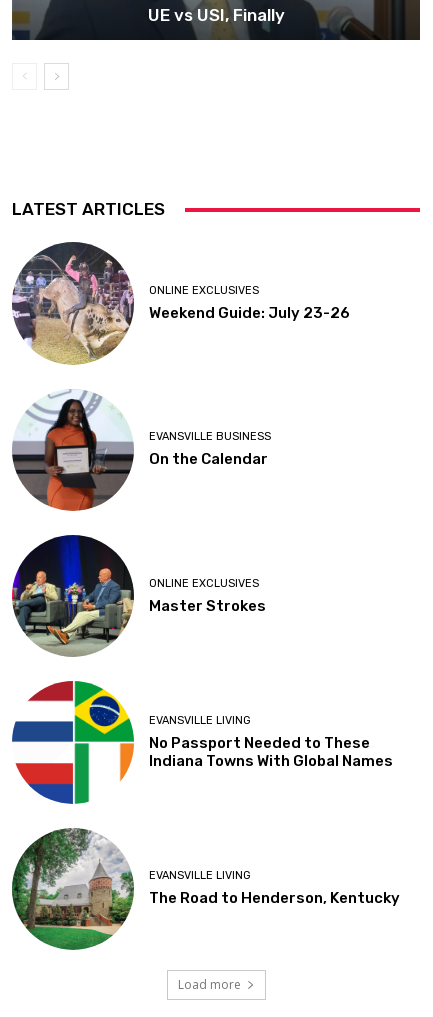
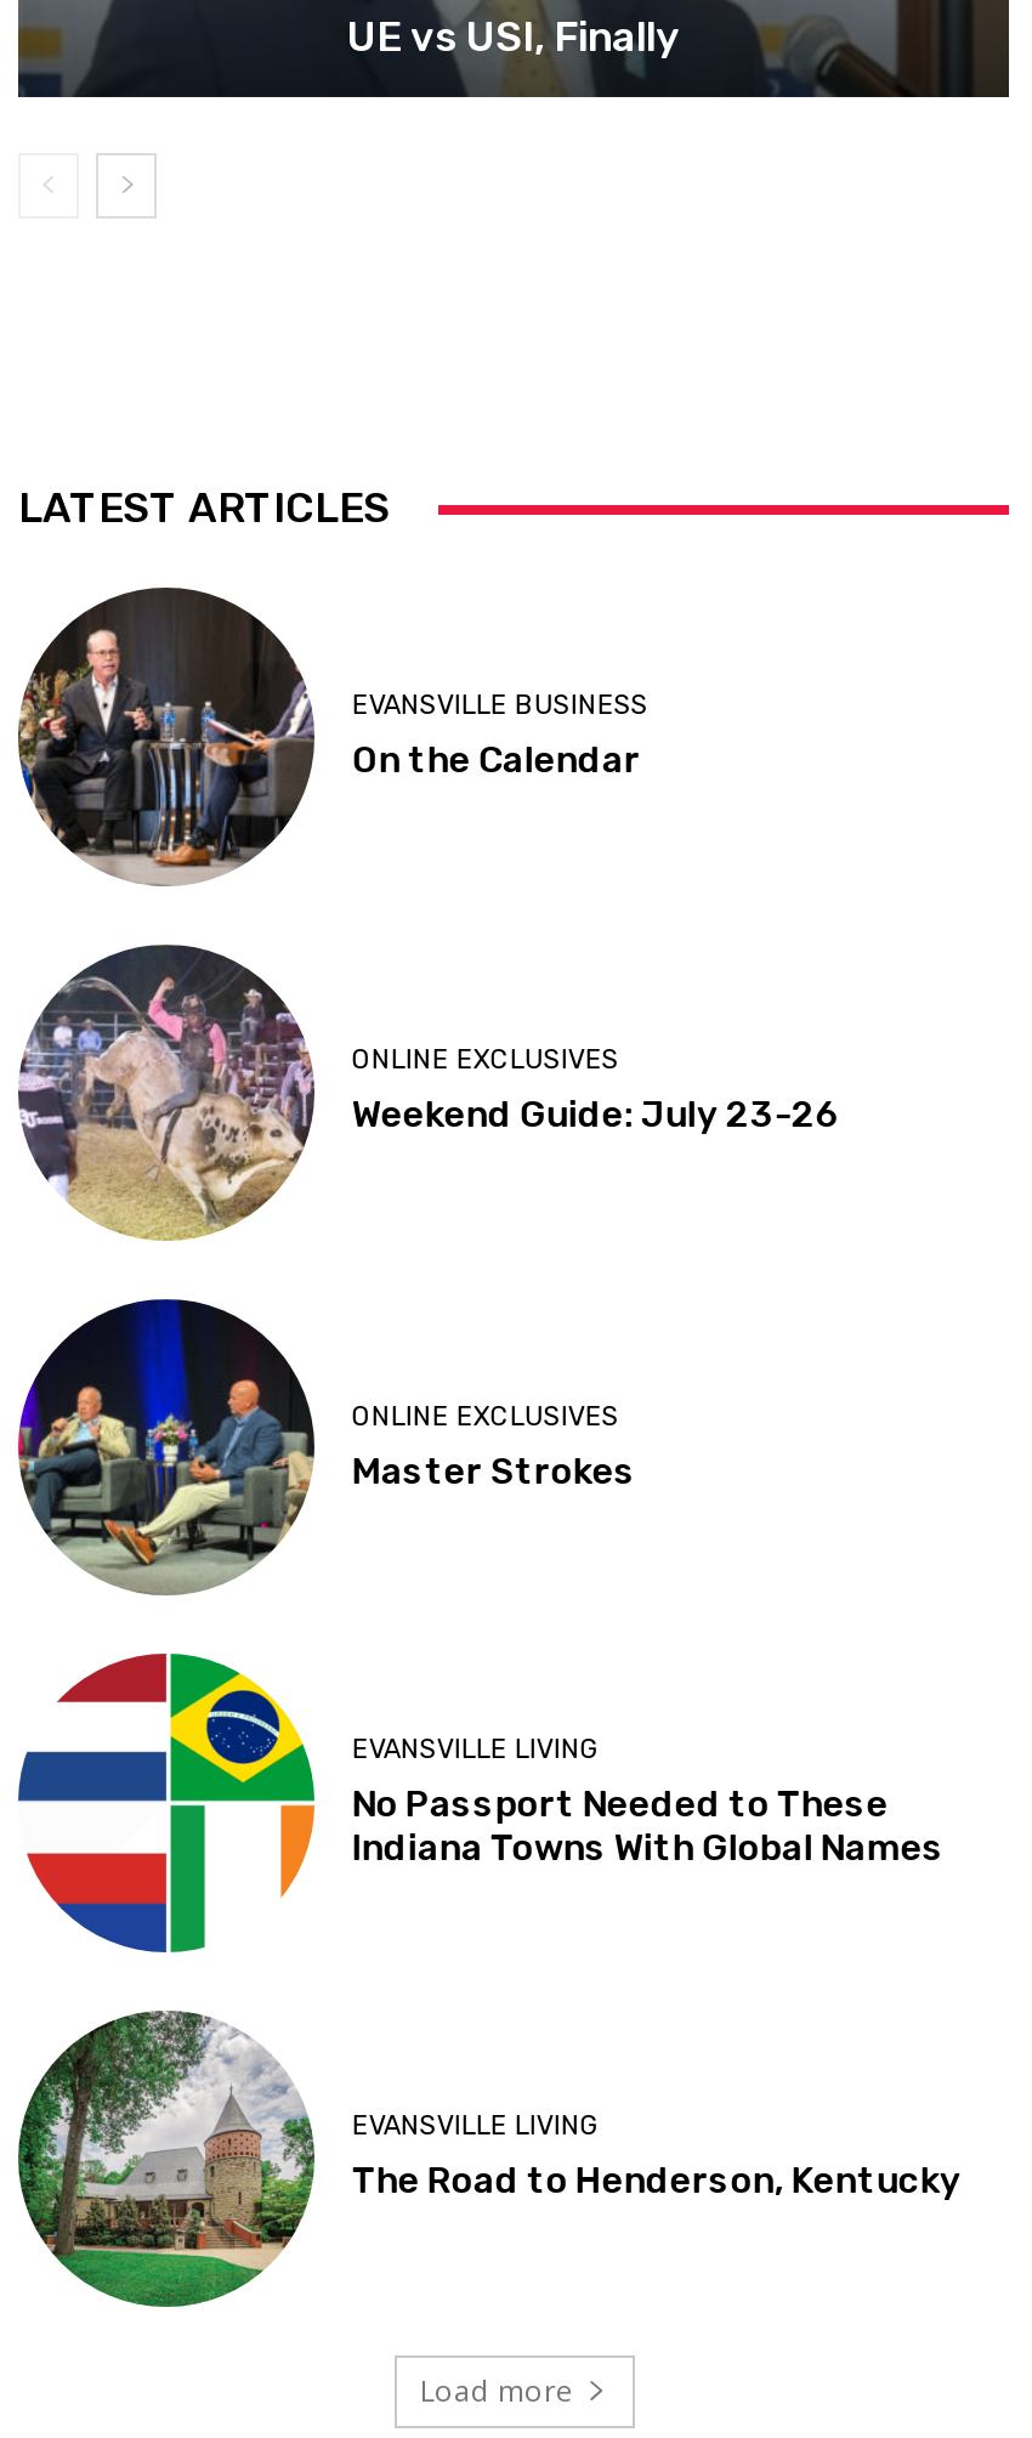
+ [image]

moved down: [image] | ONLINE EXCLUSIVES | Weekend Guide: July 23-26

- [image]

moved up: EVANSVILLE BUSINESS | On the Calendar
